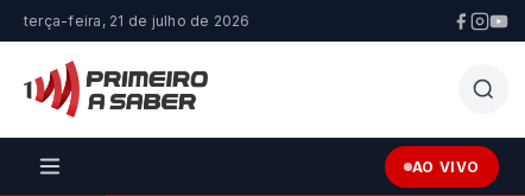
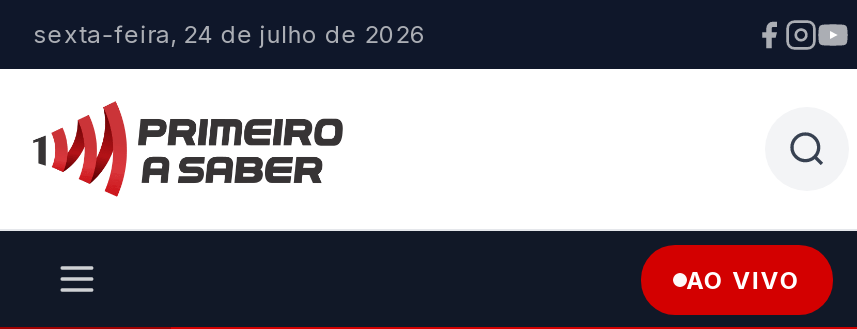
- terça-feira, 21 de julho de 2026
+ sexta-feira, 24 de julho de 2026
